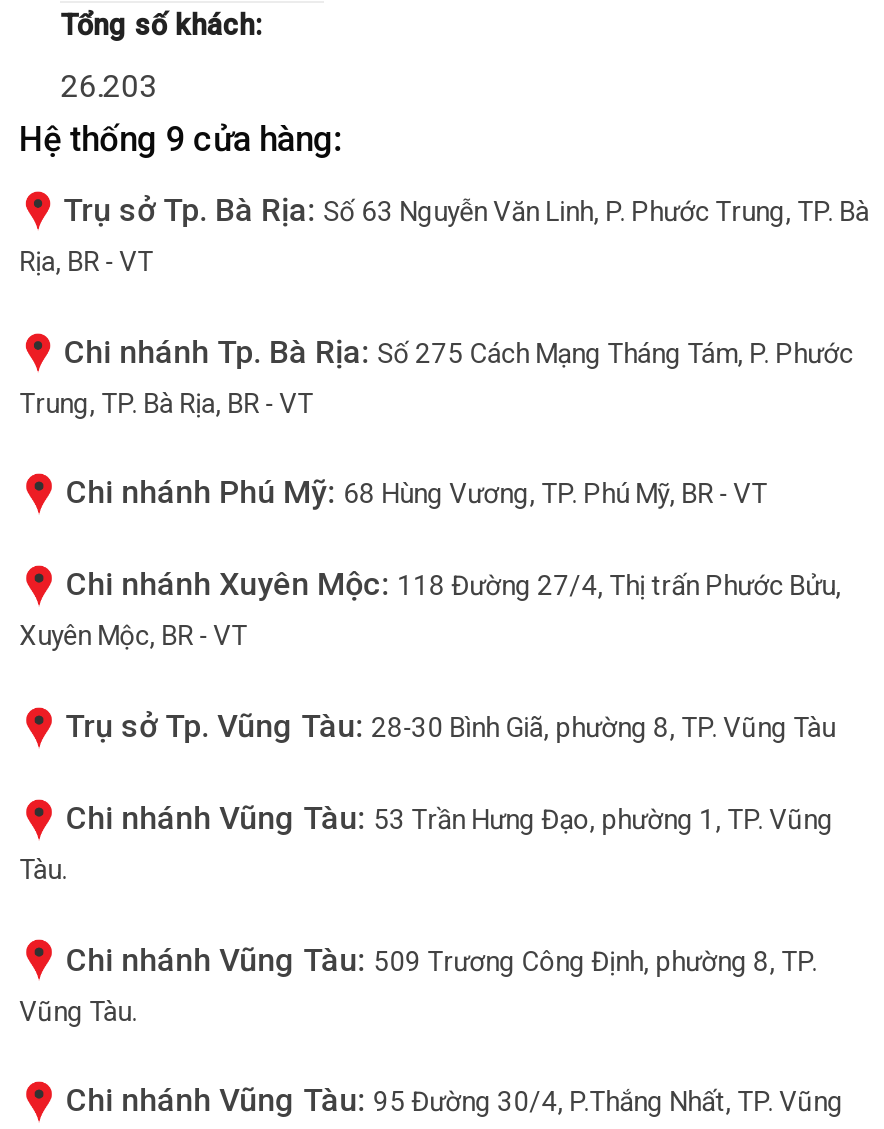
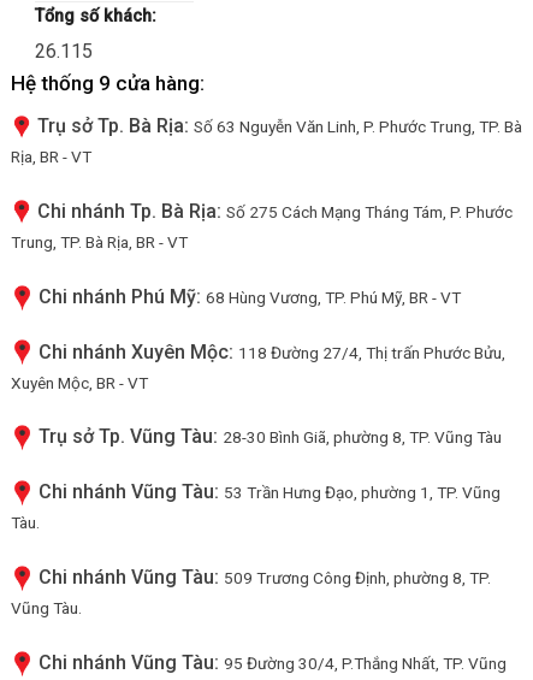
- 26.203
+ 26.115
